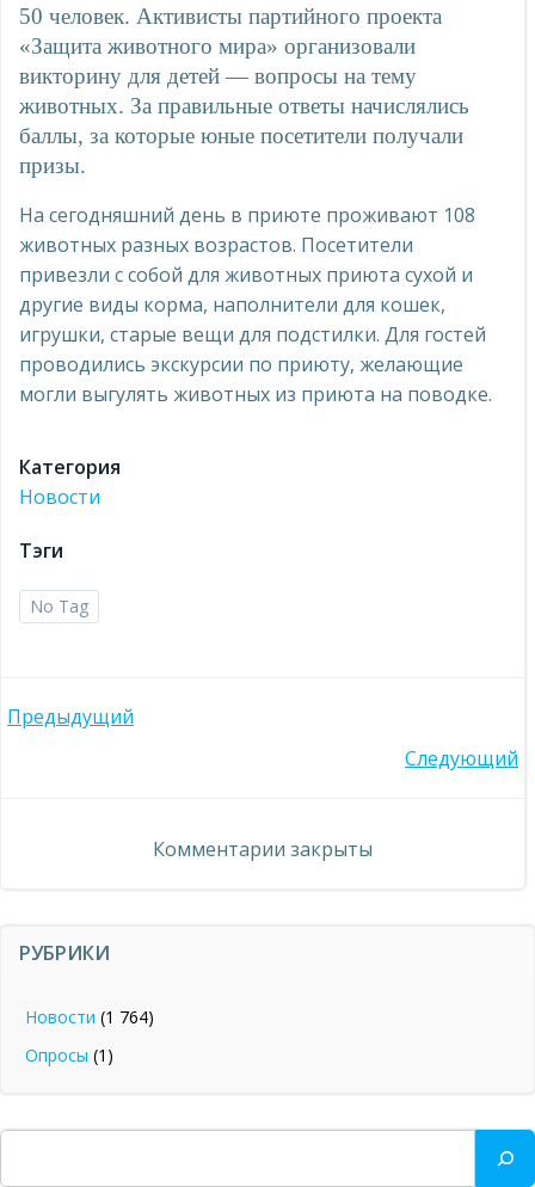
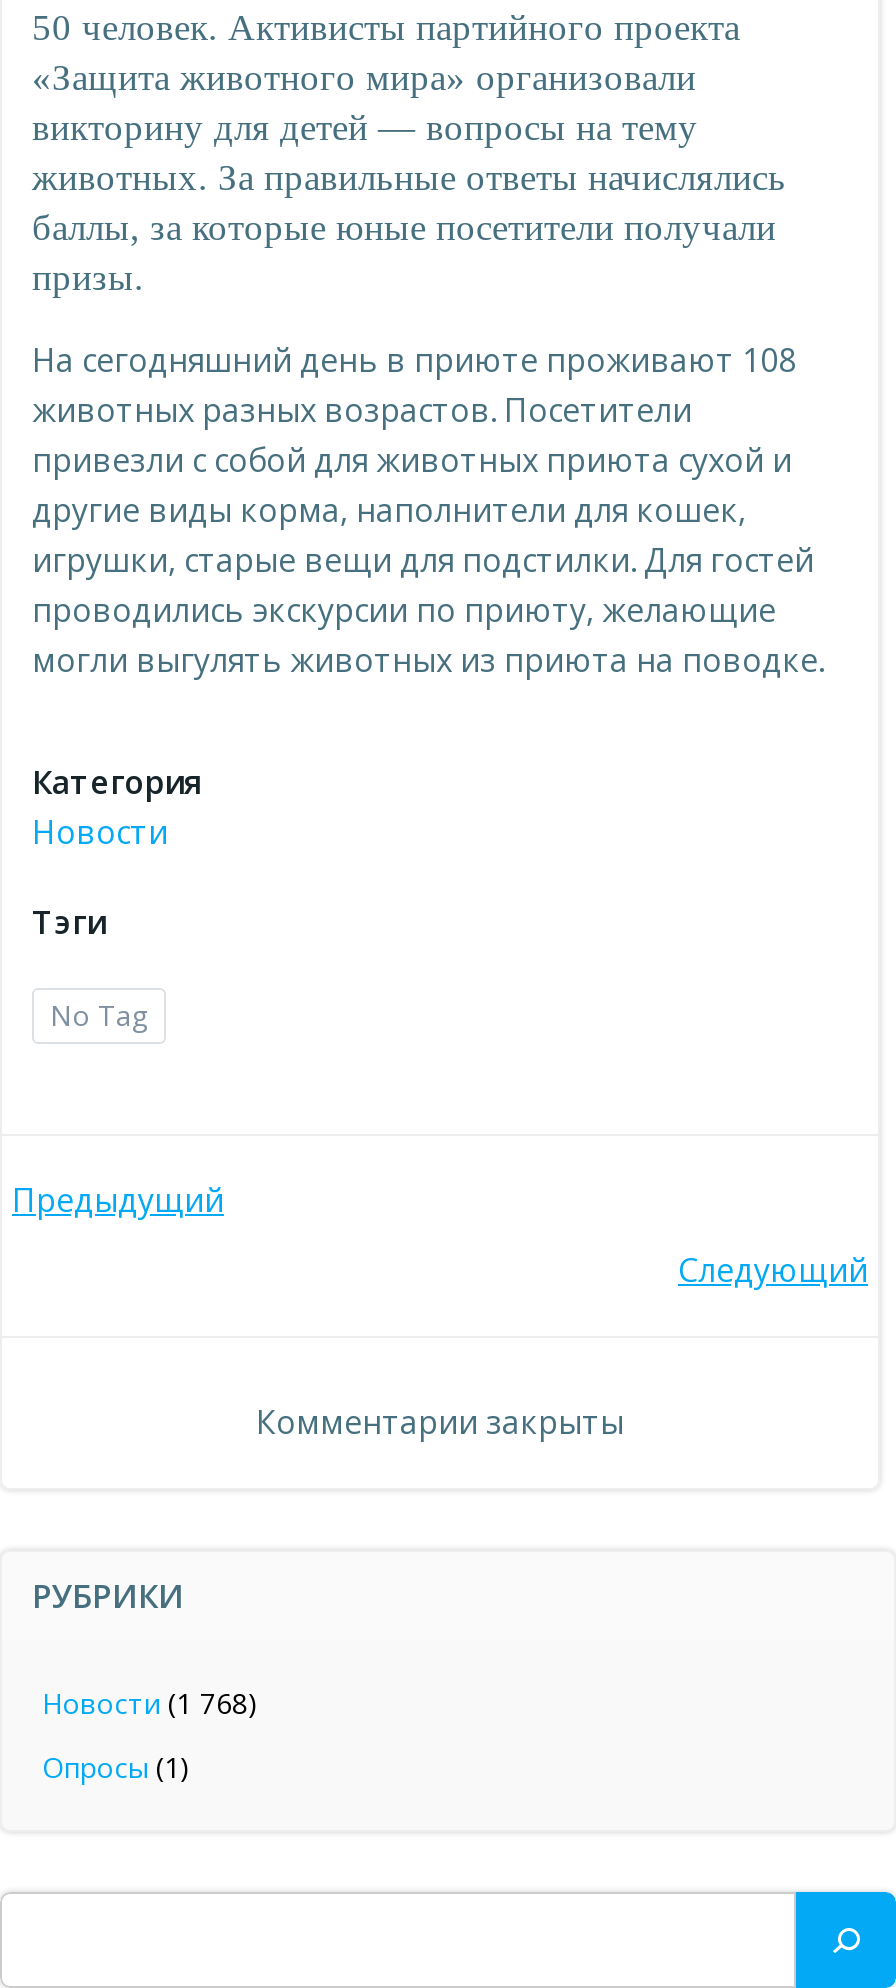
- Новости (1 764)
+ Новости (1 768)
